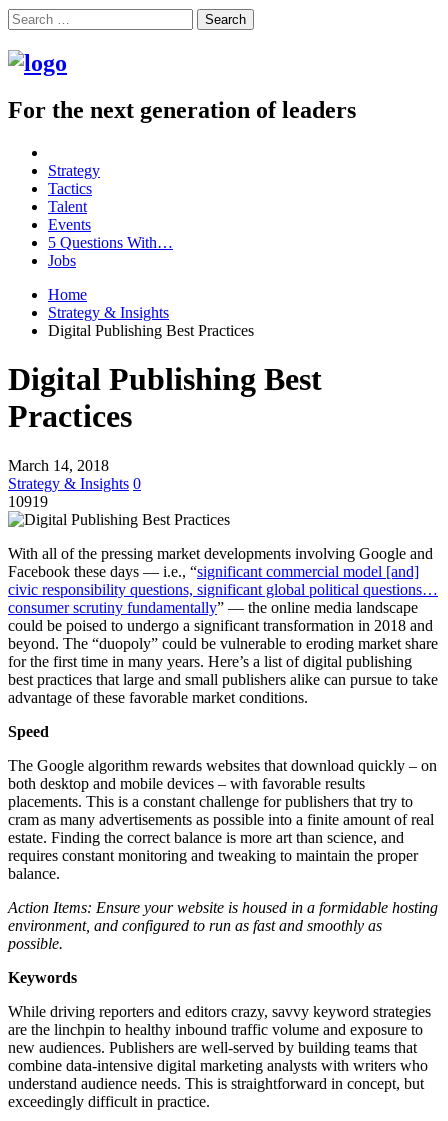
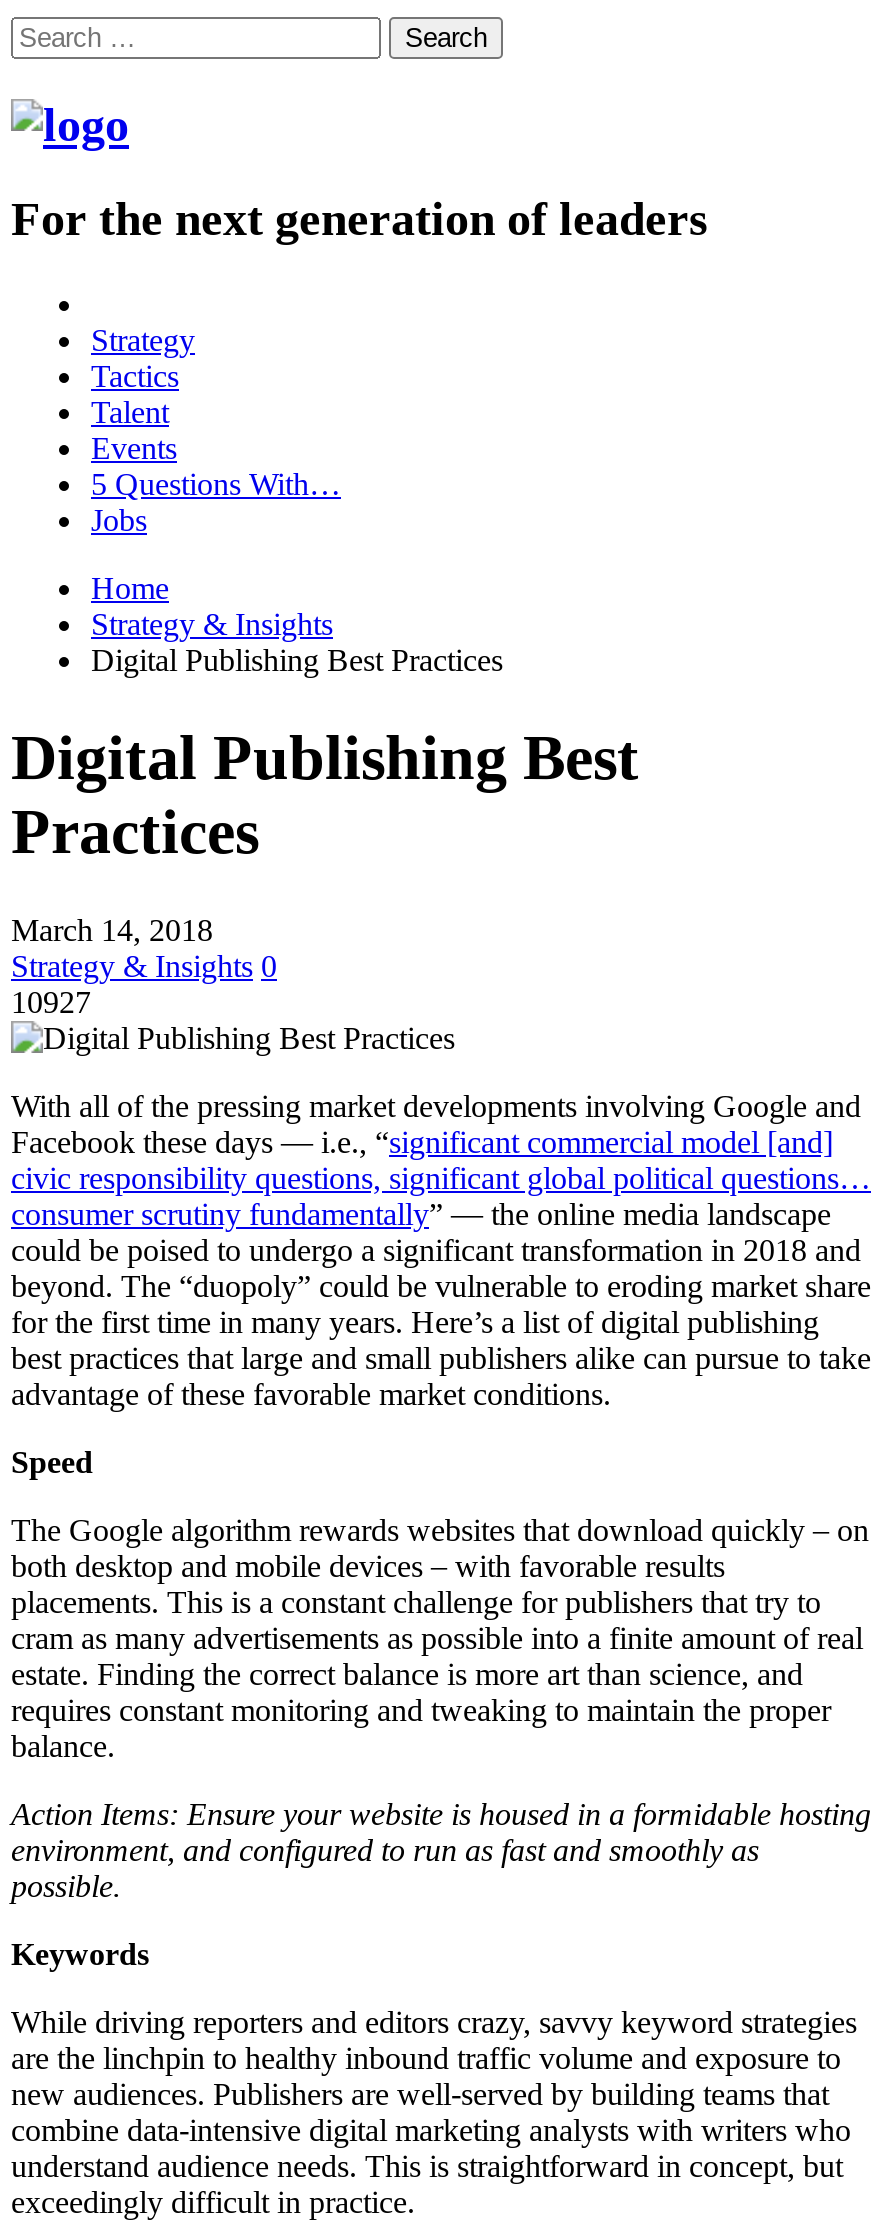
- 10919
+ 10927
